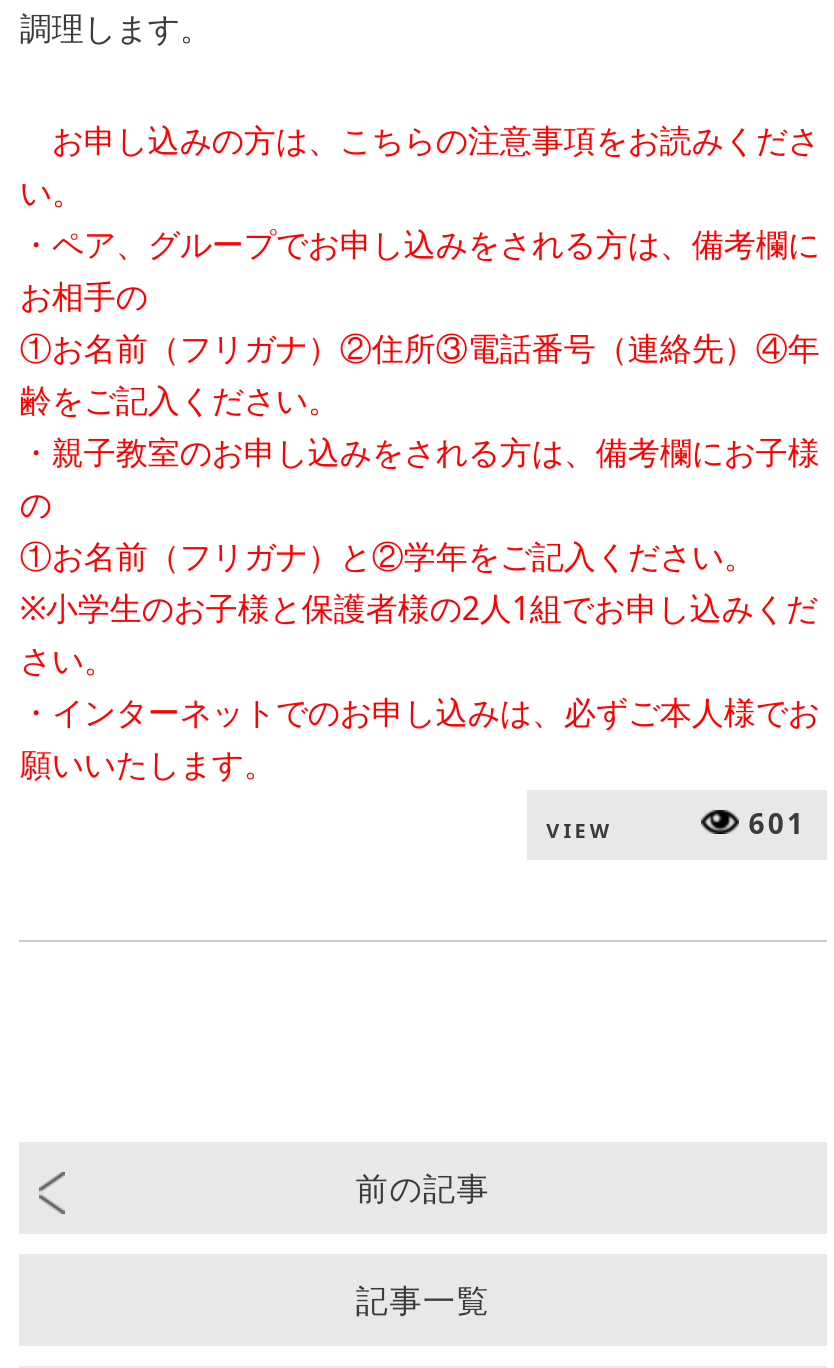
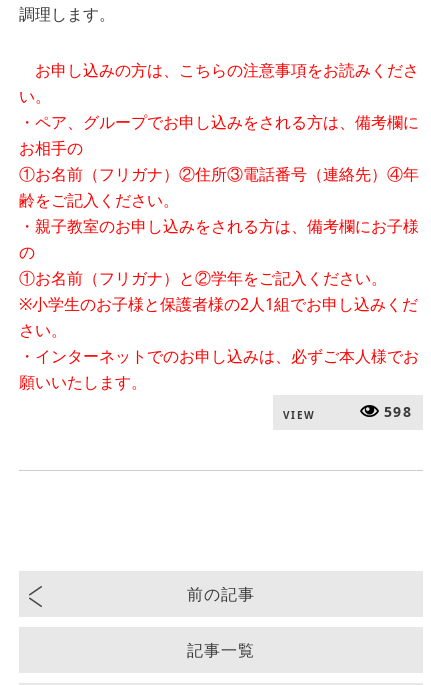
- 601
+ 598
